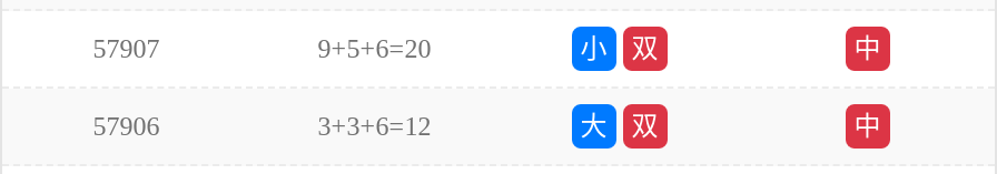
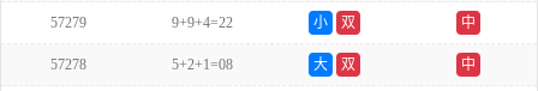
- 57907
+ 57279

- 9+5+6=20
+ 9+9+4=22

- 57906
+ 57278

- 3+3+6=12
+ 5+2+1=08
